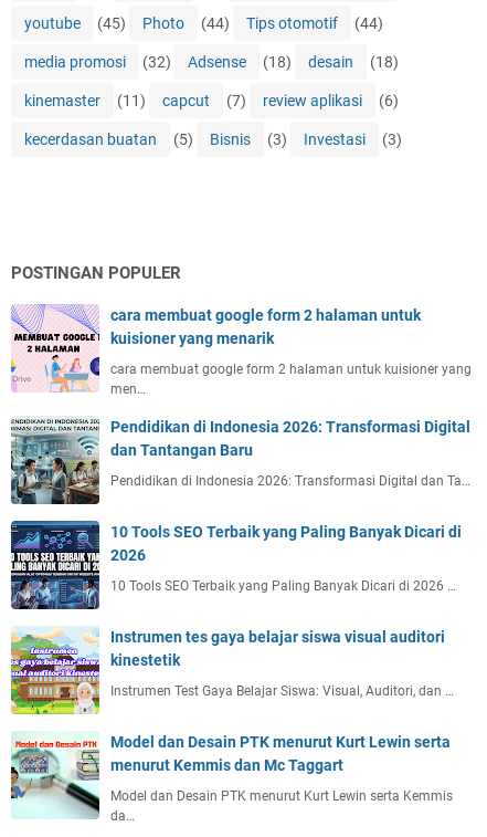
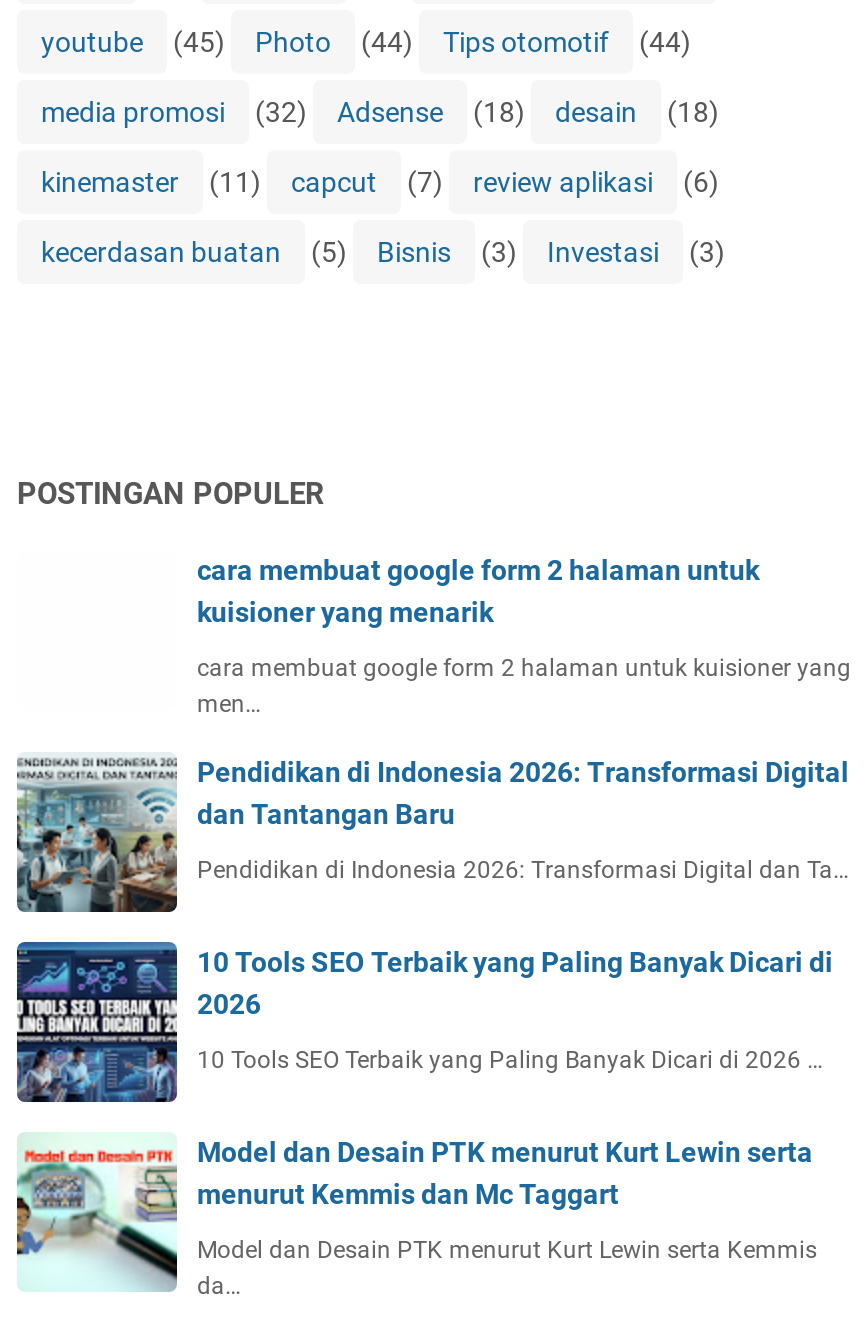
- [image]

- [image]
- Instrumen tes gaya belajar siswa visual auditori
- kinestetik
- Instrumen Test Gaya Belajar Siswa: Visual, Auditori, dan …
